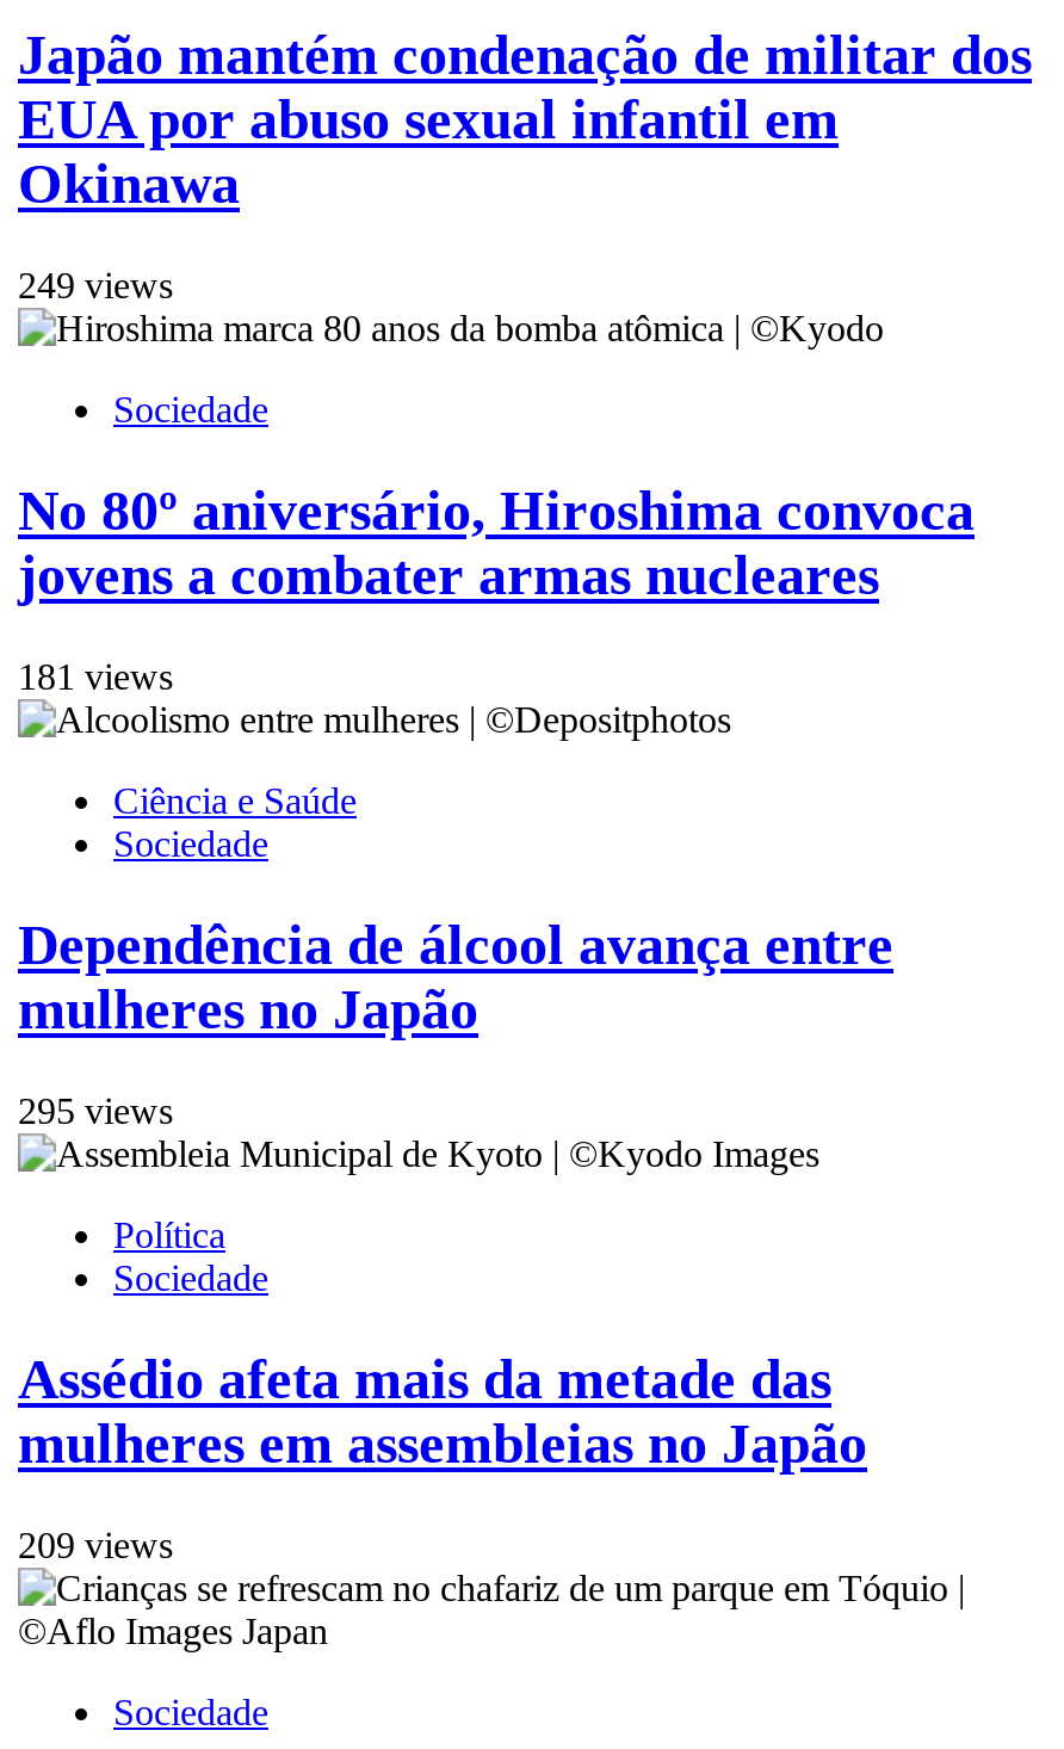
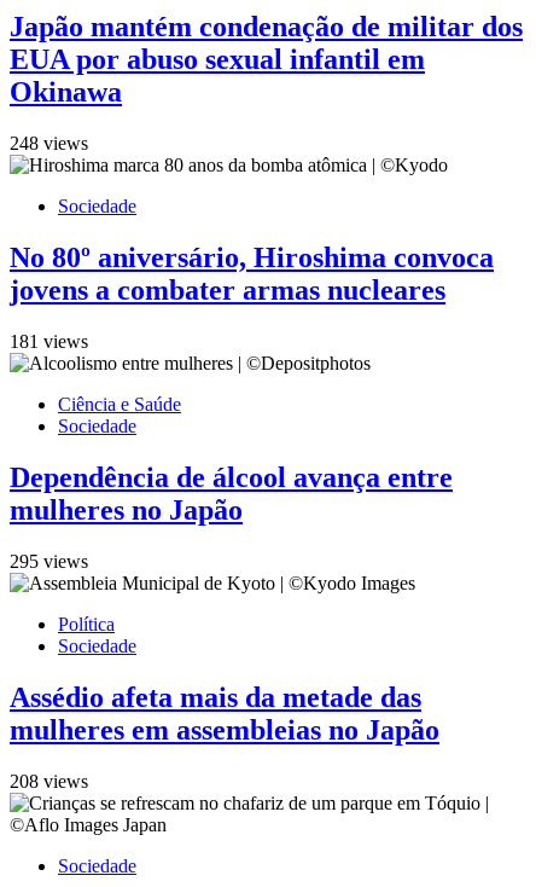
- 249 views
+ 248 views

- 209 views
+ 208 views
